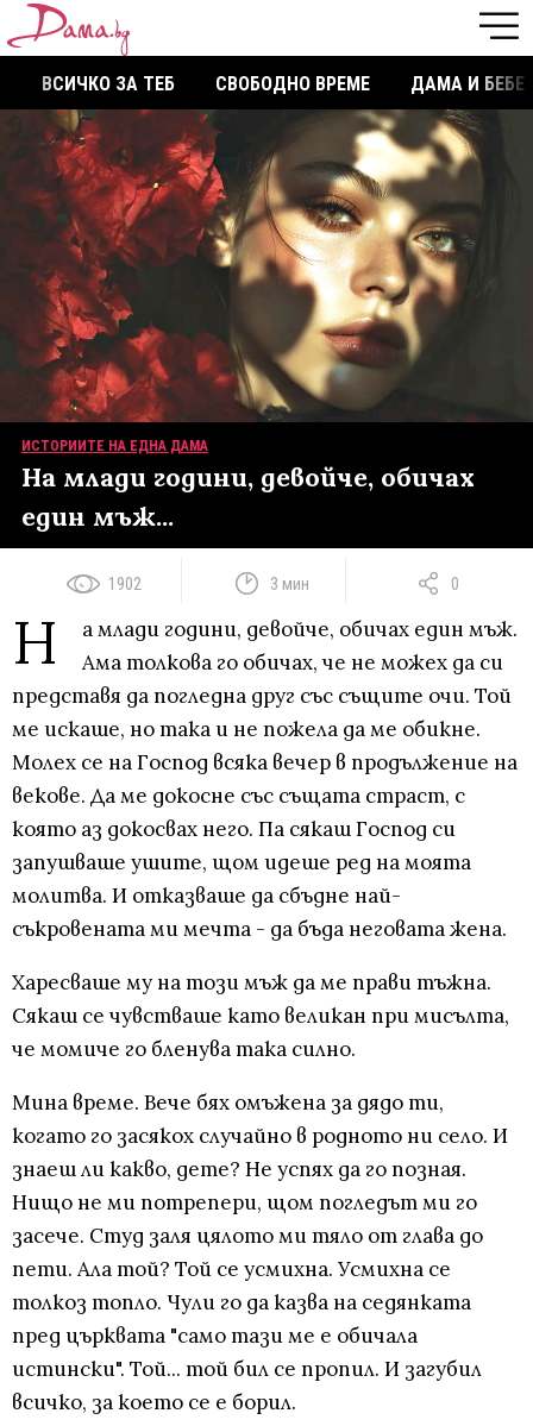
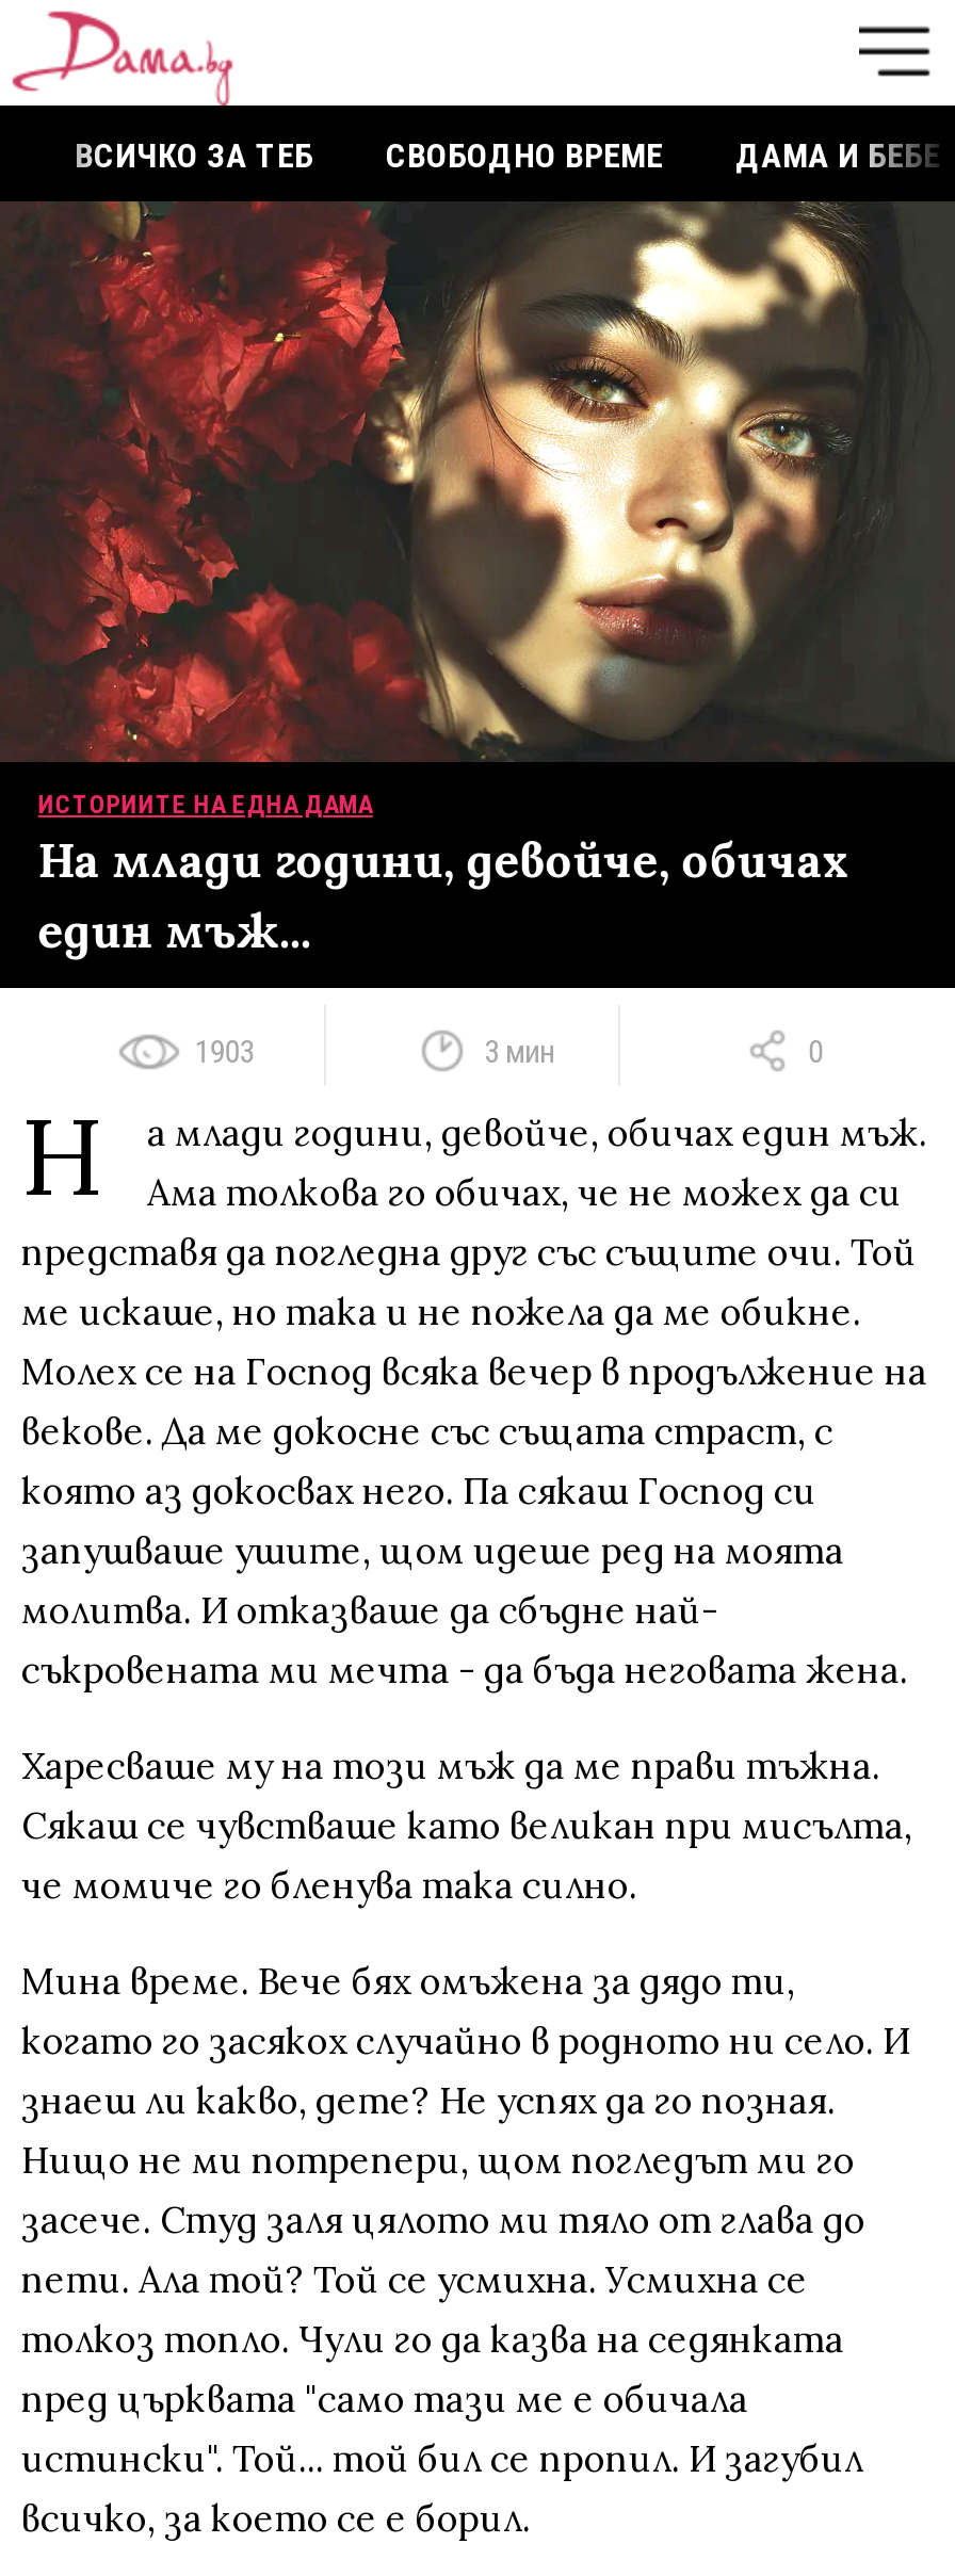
- 1902
+ 1903
